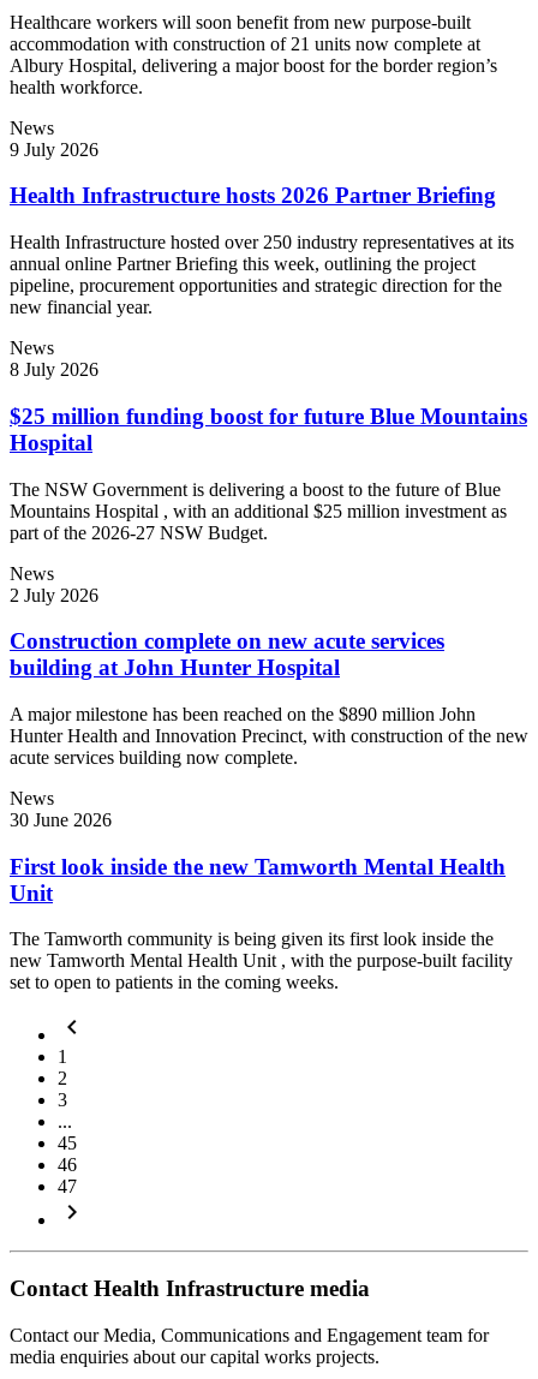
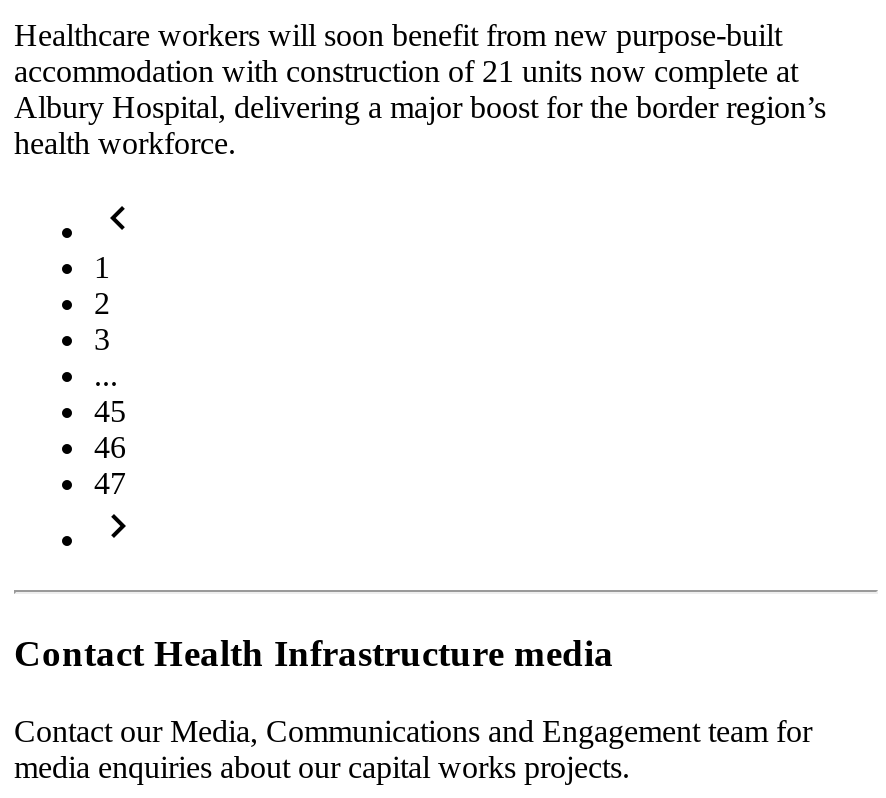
- News
- 9 July 2026
- Health Infrastructure hosts 2026 Partner Briefing
- Health Infrastructure hosted over 250 industry representatives at its
- annual online Partner Briefing this week, outlining the project
- pipeline, procurement opportunities and strategic direction for the
- new financial year.
- News
- 8 July 2026
- $25 million funding boost for future Blue Mountains
- Hospital
- The NSW Government is delivering a boost to the future of Blue
- Mountains Hospital , with an additional $25 million investment as
- part of the 2026-27 NSW Budget.
- News
- 2 July 2026
- Construction complete on new acute services
- building at John Hunter Hospital
- A major milestone has been reached on the $890 million John
- Hunter Health and Innovation Precinct, with construction of the new
- acute services building now complete.
- News
- 30 June 2026
- First look inside the new Tamworth Mental Health
- Unit
- The Tamworth community is being given its first look inside the
- new Tamworth Mental Health Unit , with the purpose-built facility
- set to open to patients in the coming weeks.
